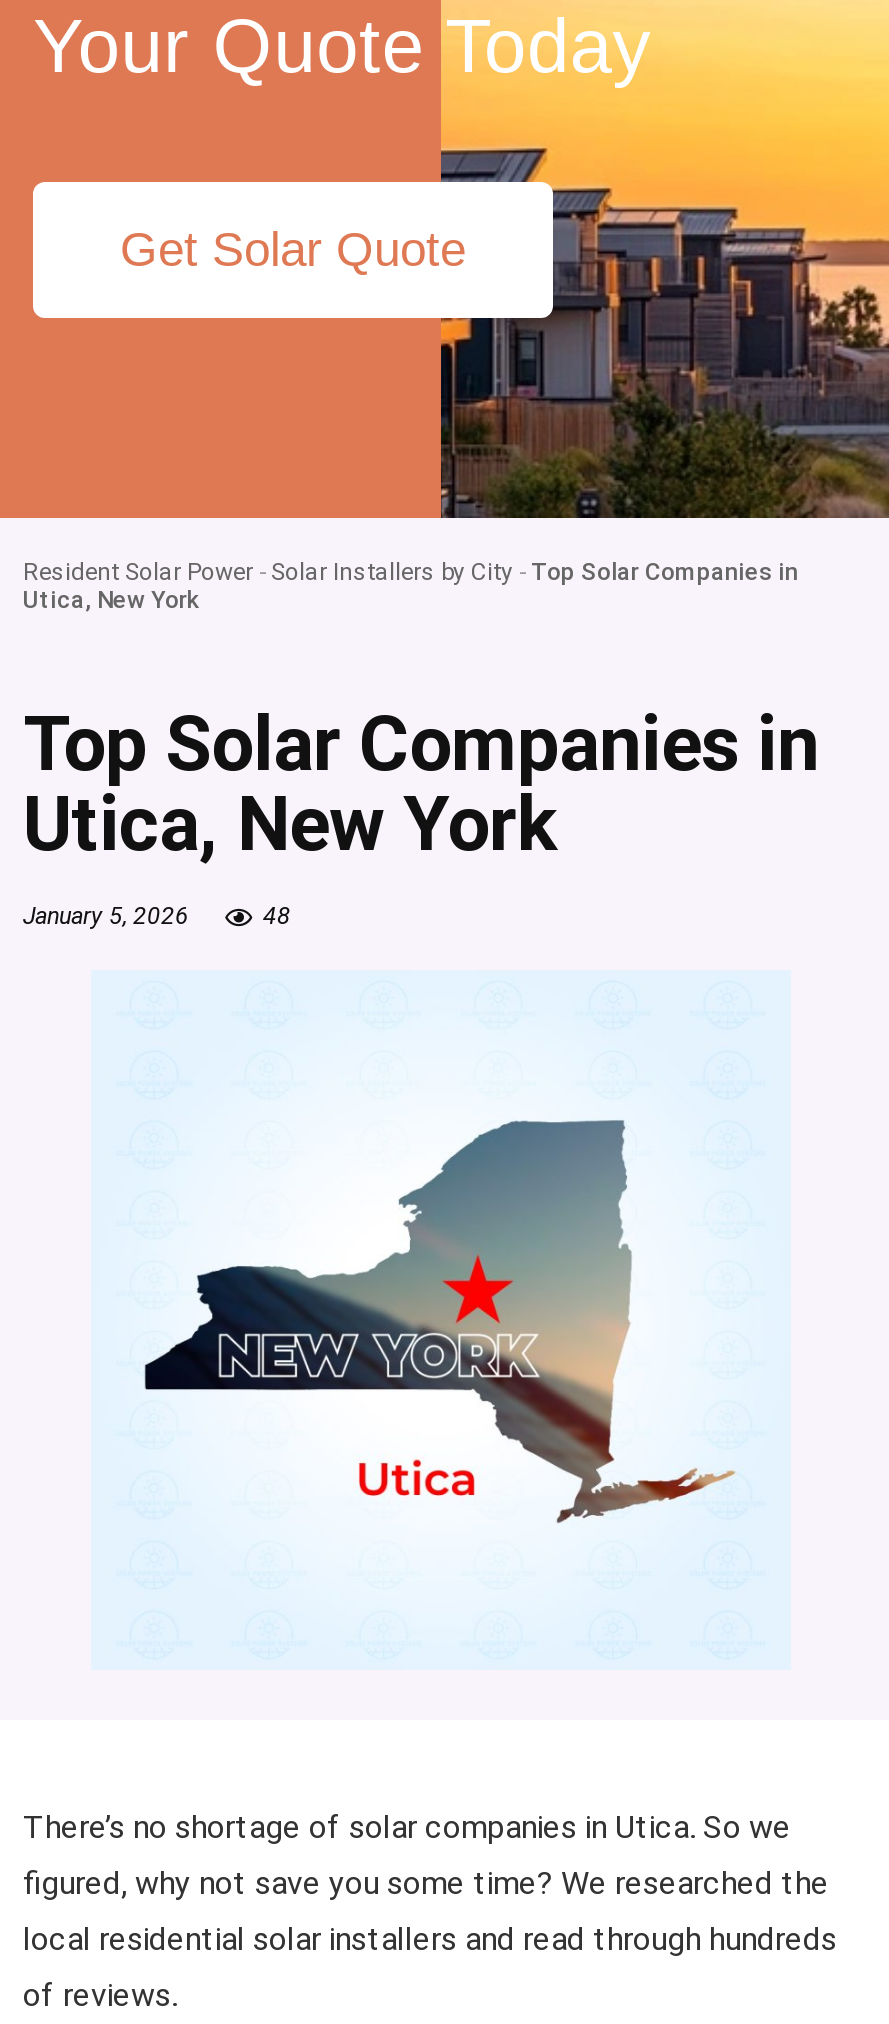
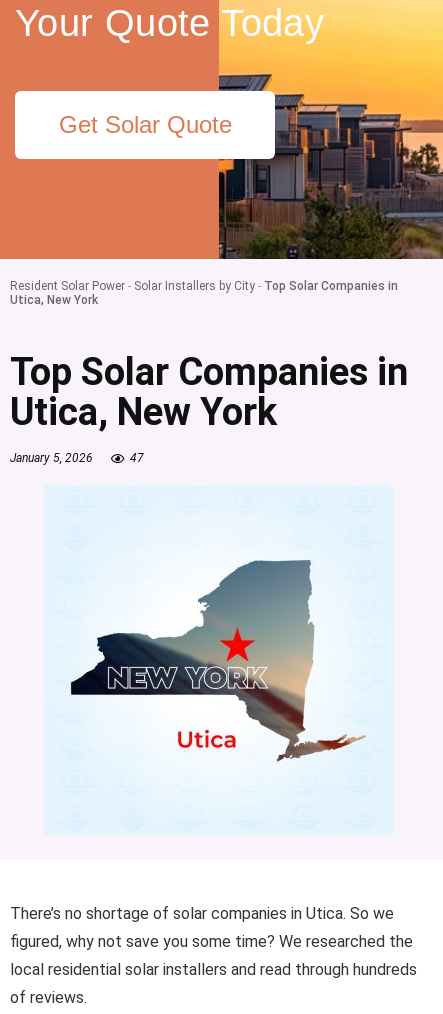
- 48
+ 47
